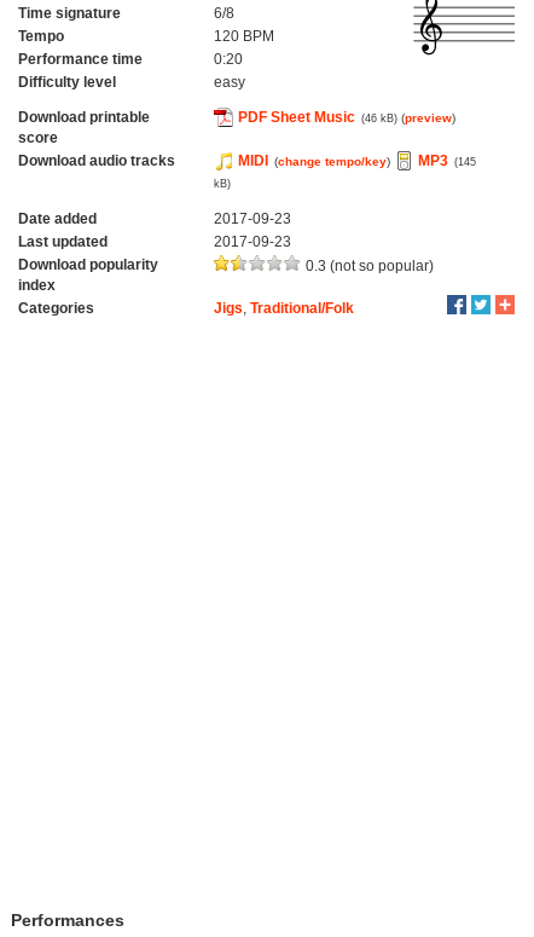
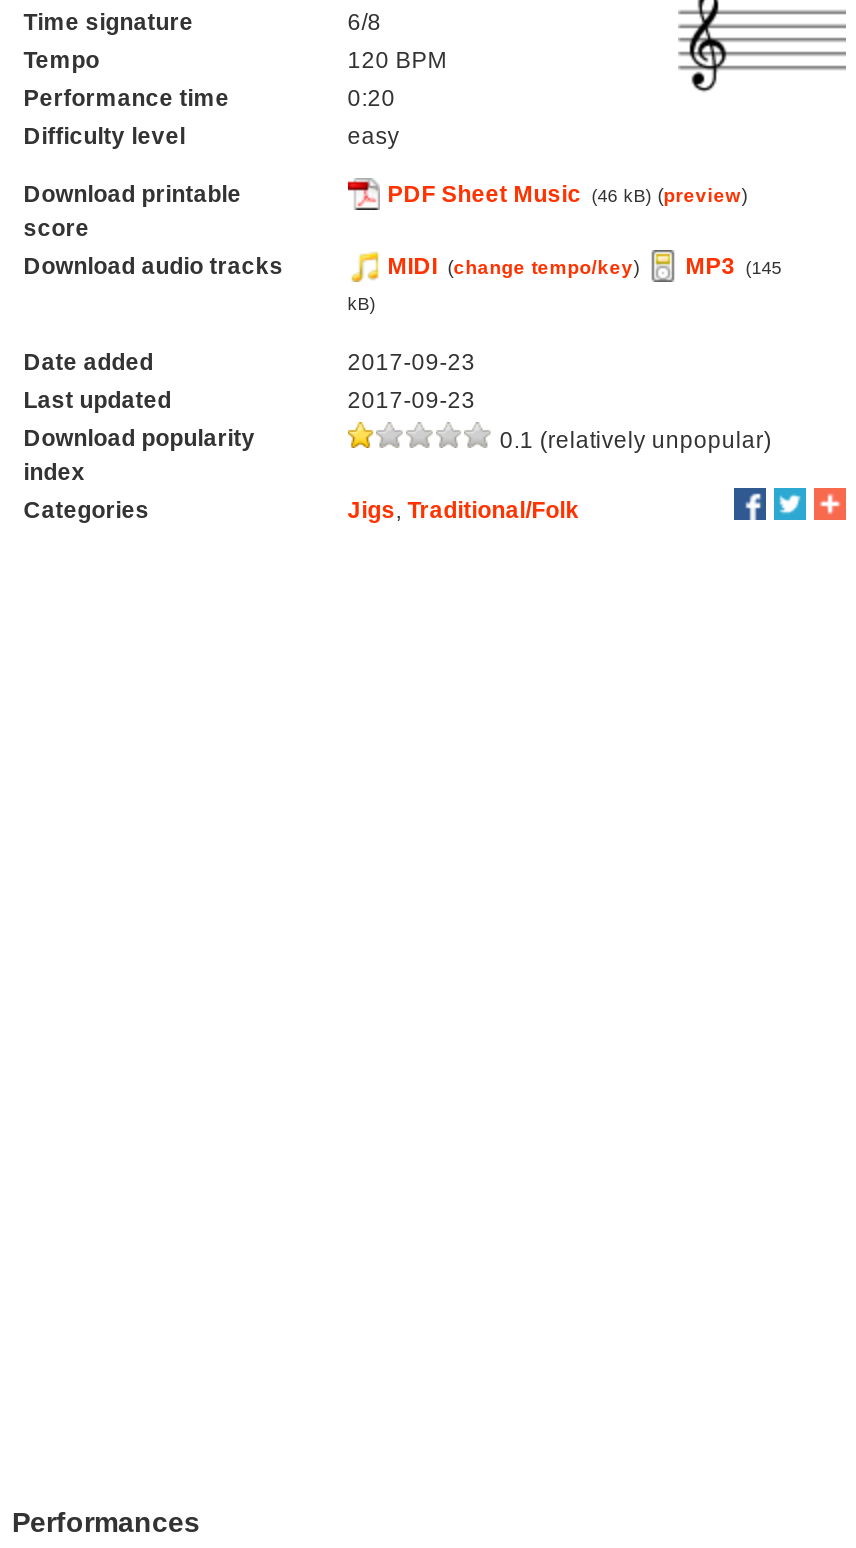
- 0.3 (not so popular)
+ 0.1 (relatively unpopular)
